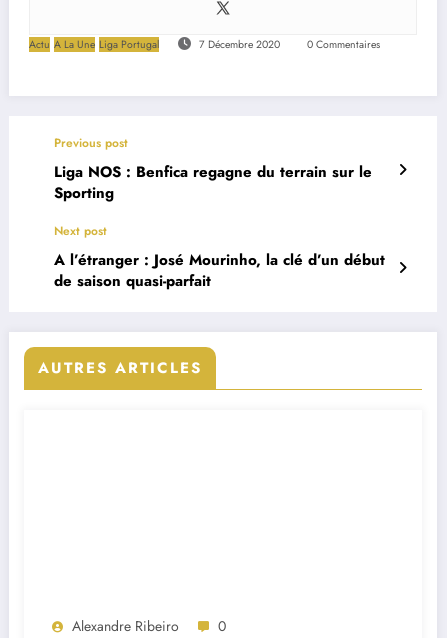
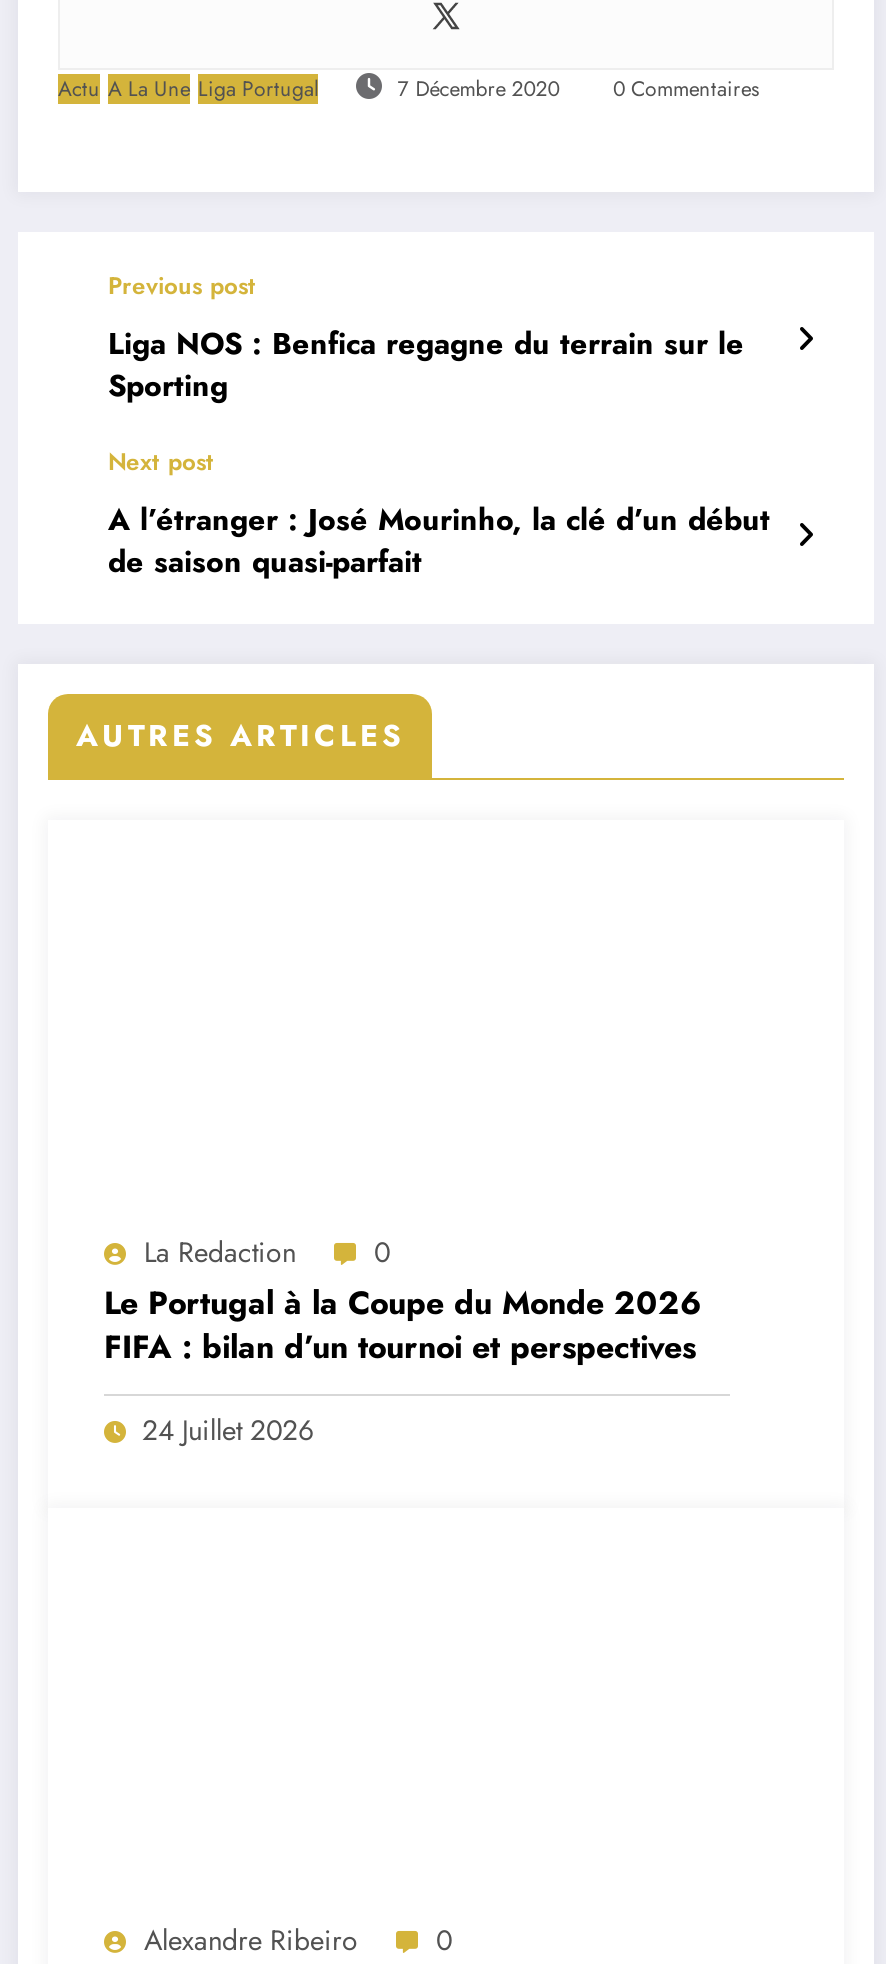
+ La Redaction
+ 0
+ Le Portugal à la Coupe du Monde 2026
+ FIFA : bilan d’un tournoi et perspectives
+ 24 Juillet 2026
